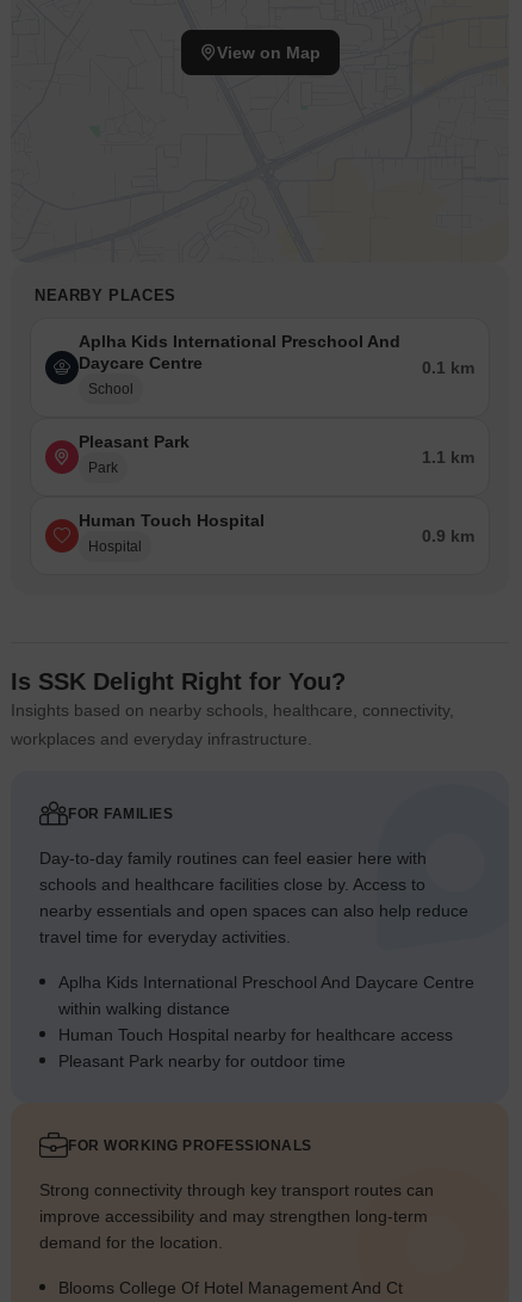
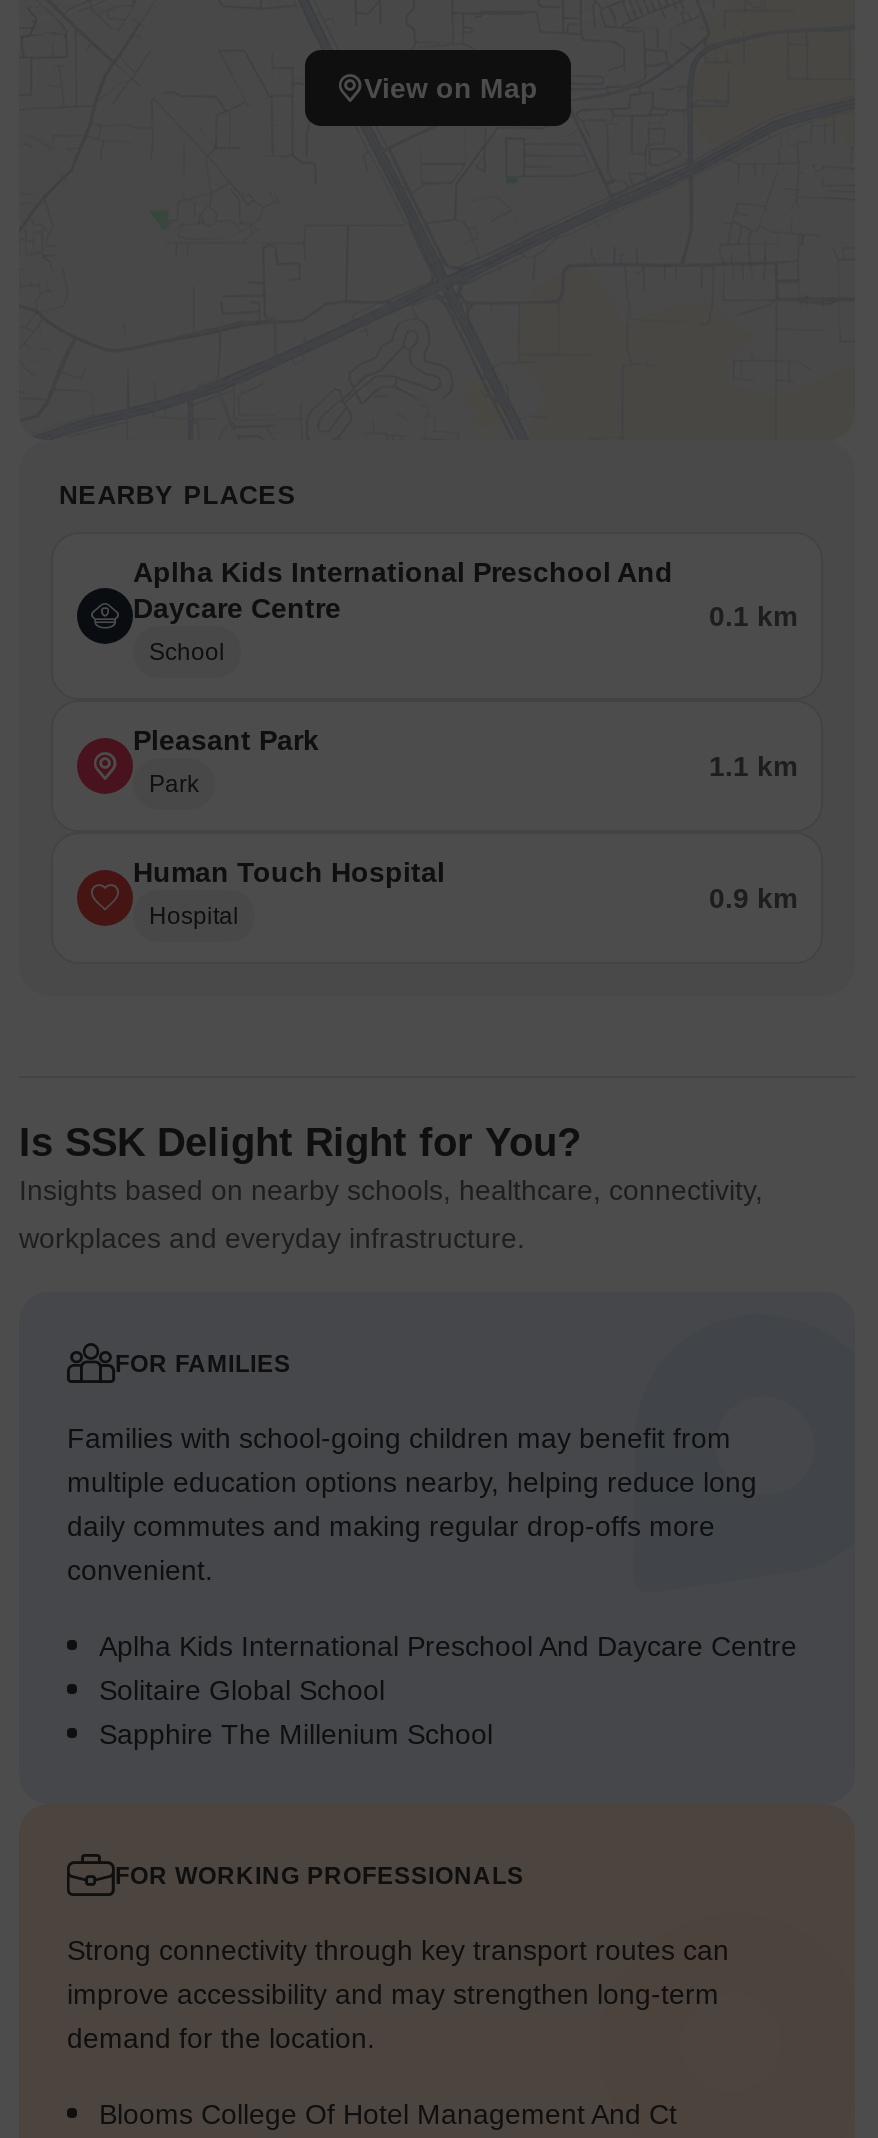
- Day-to-day family routines can feel easier here with
- schools and healthcare facilities close by. Access to
- nearby essentials and open spaces can also help reduce
- travel time for everyday activities.
+ Families with school-going children may benefit from
+ multiple education options nearby, helping reduce long
+ daily commutes and making regular drop-offs more
+ convenient.

- within walking distance
- Human Touch Hospital nearby for healthcare access
- Pleasant Park nearby for outdoor time
+ Solitaire Global School
+ Sapphire The Millenium School
